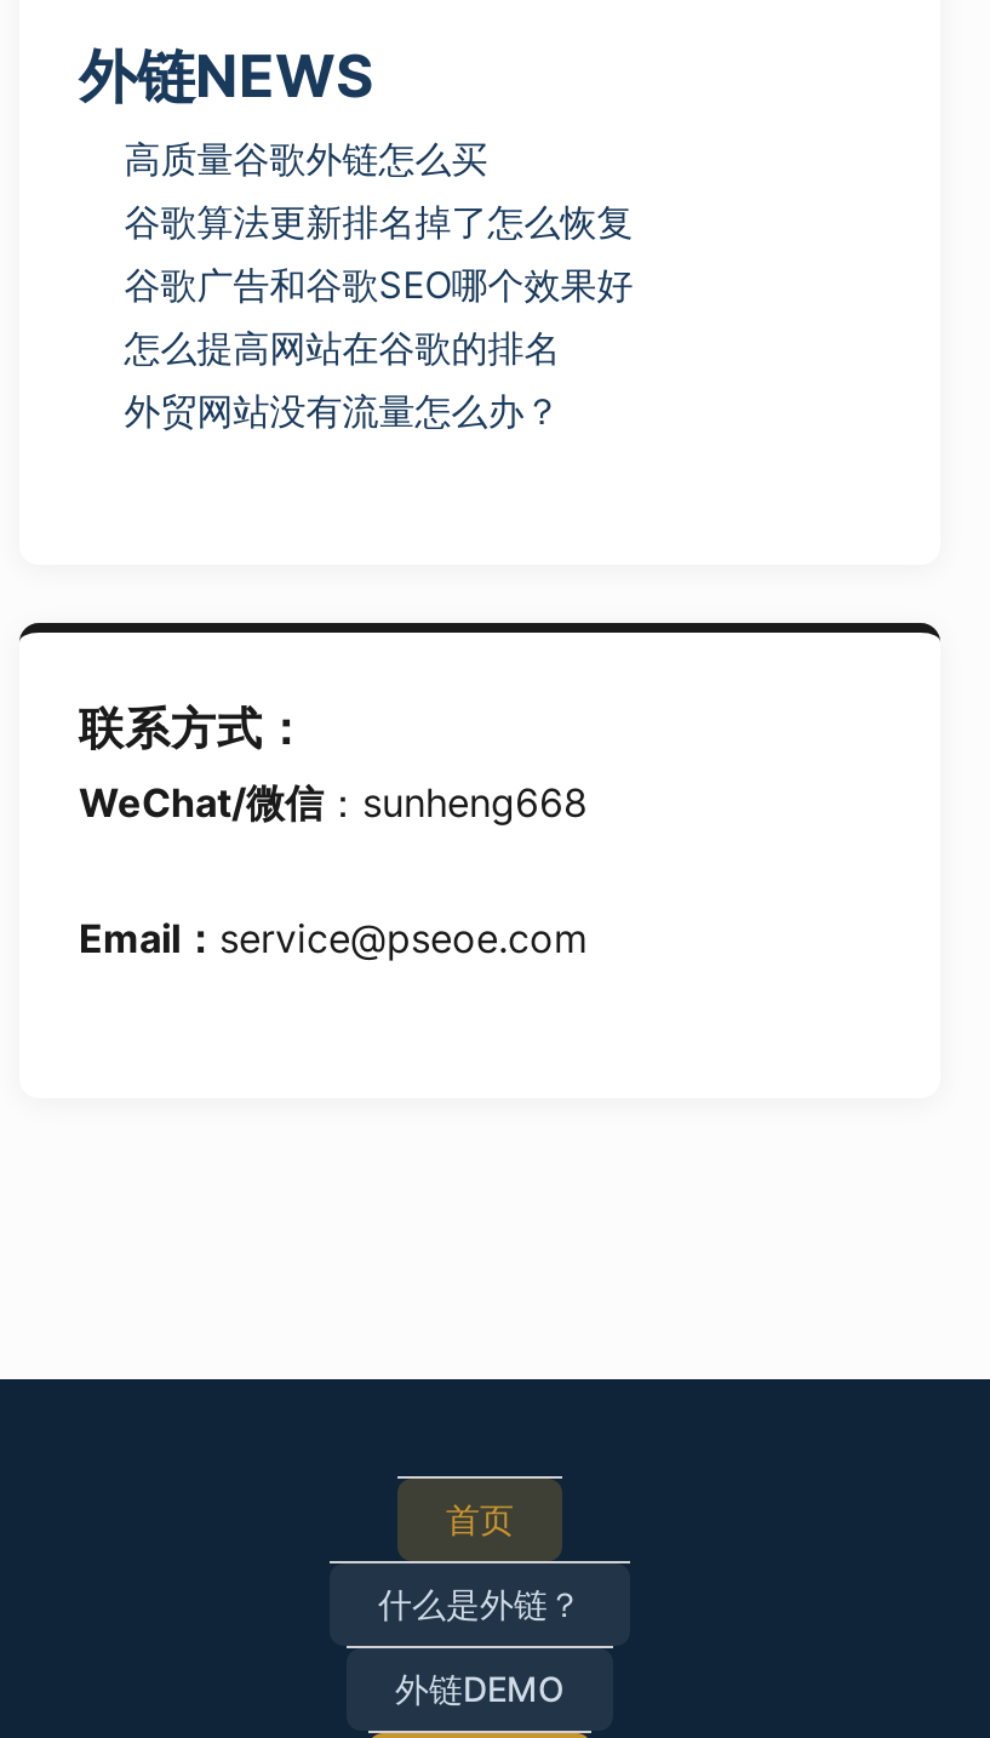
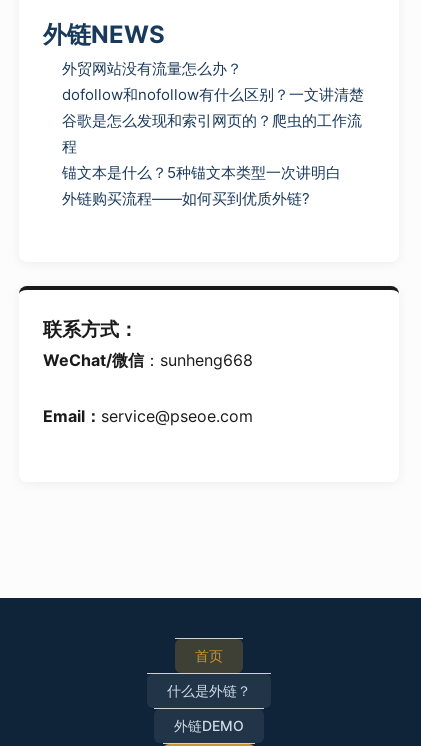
- 高质量谷歌外链怎么买
- 谷歌算法更新排名掉了怎么恢复
- 谷歌广告和谷歌SEO哪个效果好
- 怎么提高网站在谷歌的排名

moved up: 外贸网站没有流量怎么办？

+ dofollow和nofollow有什么区别？一文讲清楚
+ 谷歌是怎么发现和索引网页的？爬虫的工作流
+ 程
+ 锚文本是什么？5种锚文本类型一次讲明白
+ 外链购买流程——如何买到优质外链?
